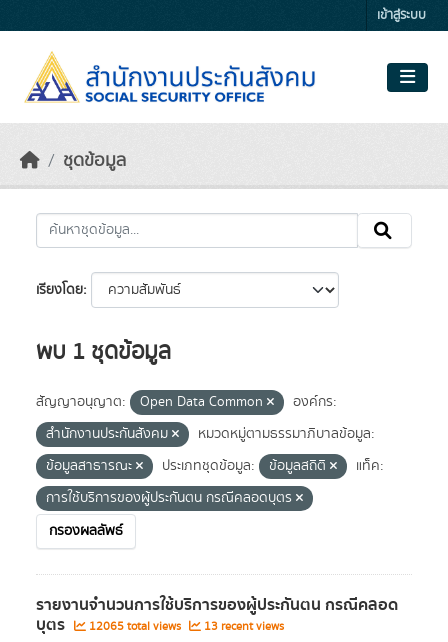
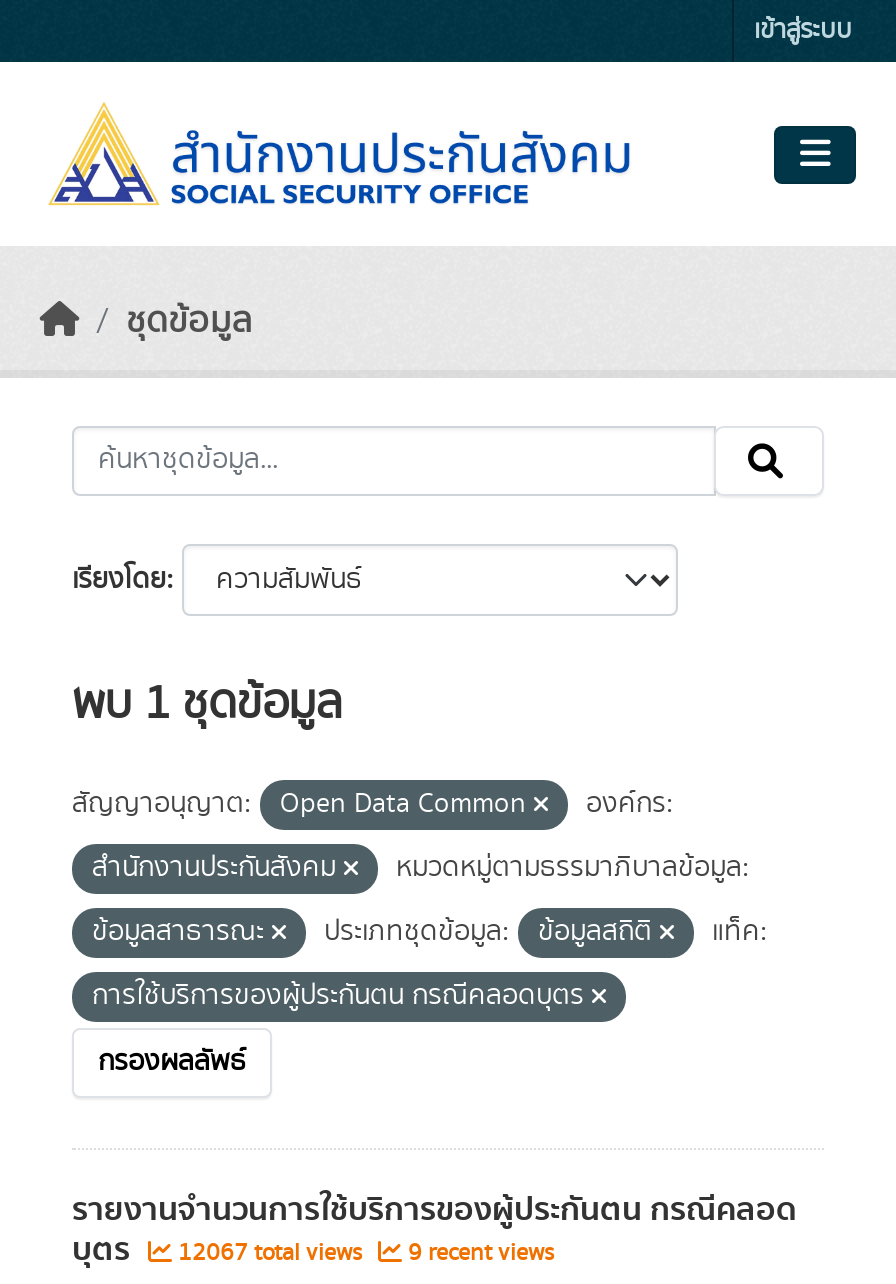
- 12065 total views
+ 12067 total views

- 13 recent views
+ 9 recent views
